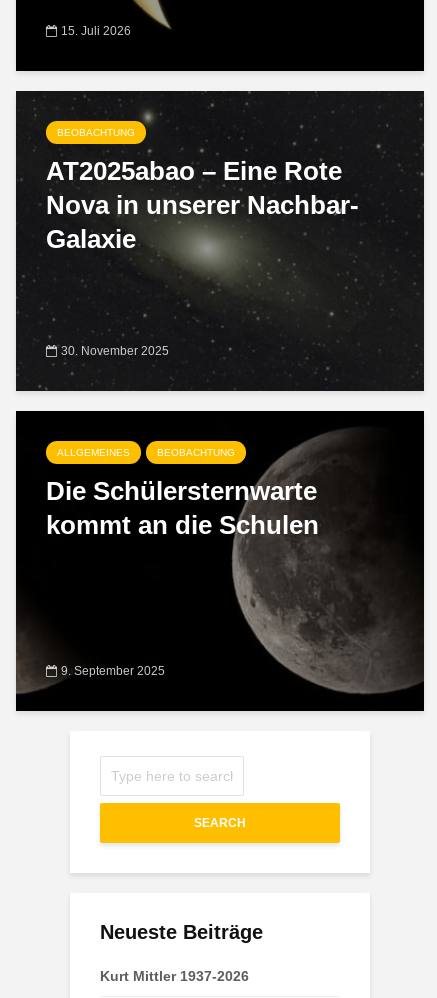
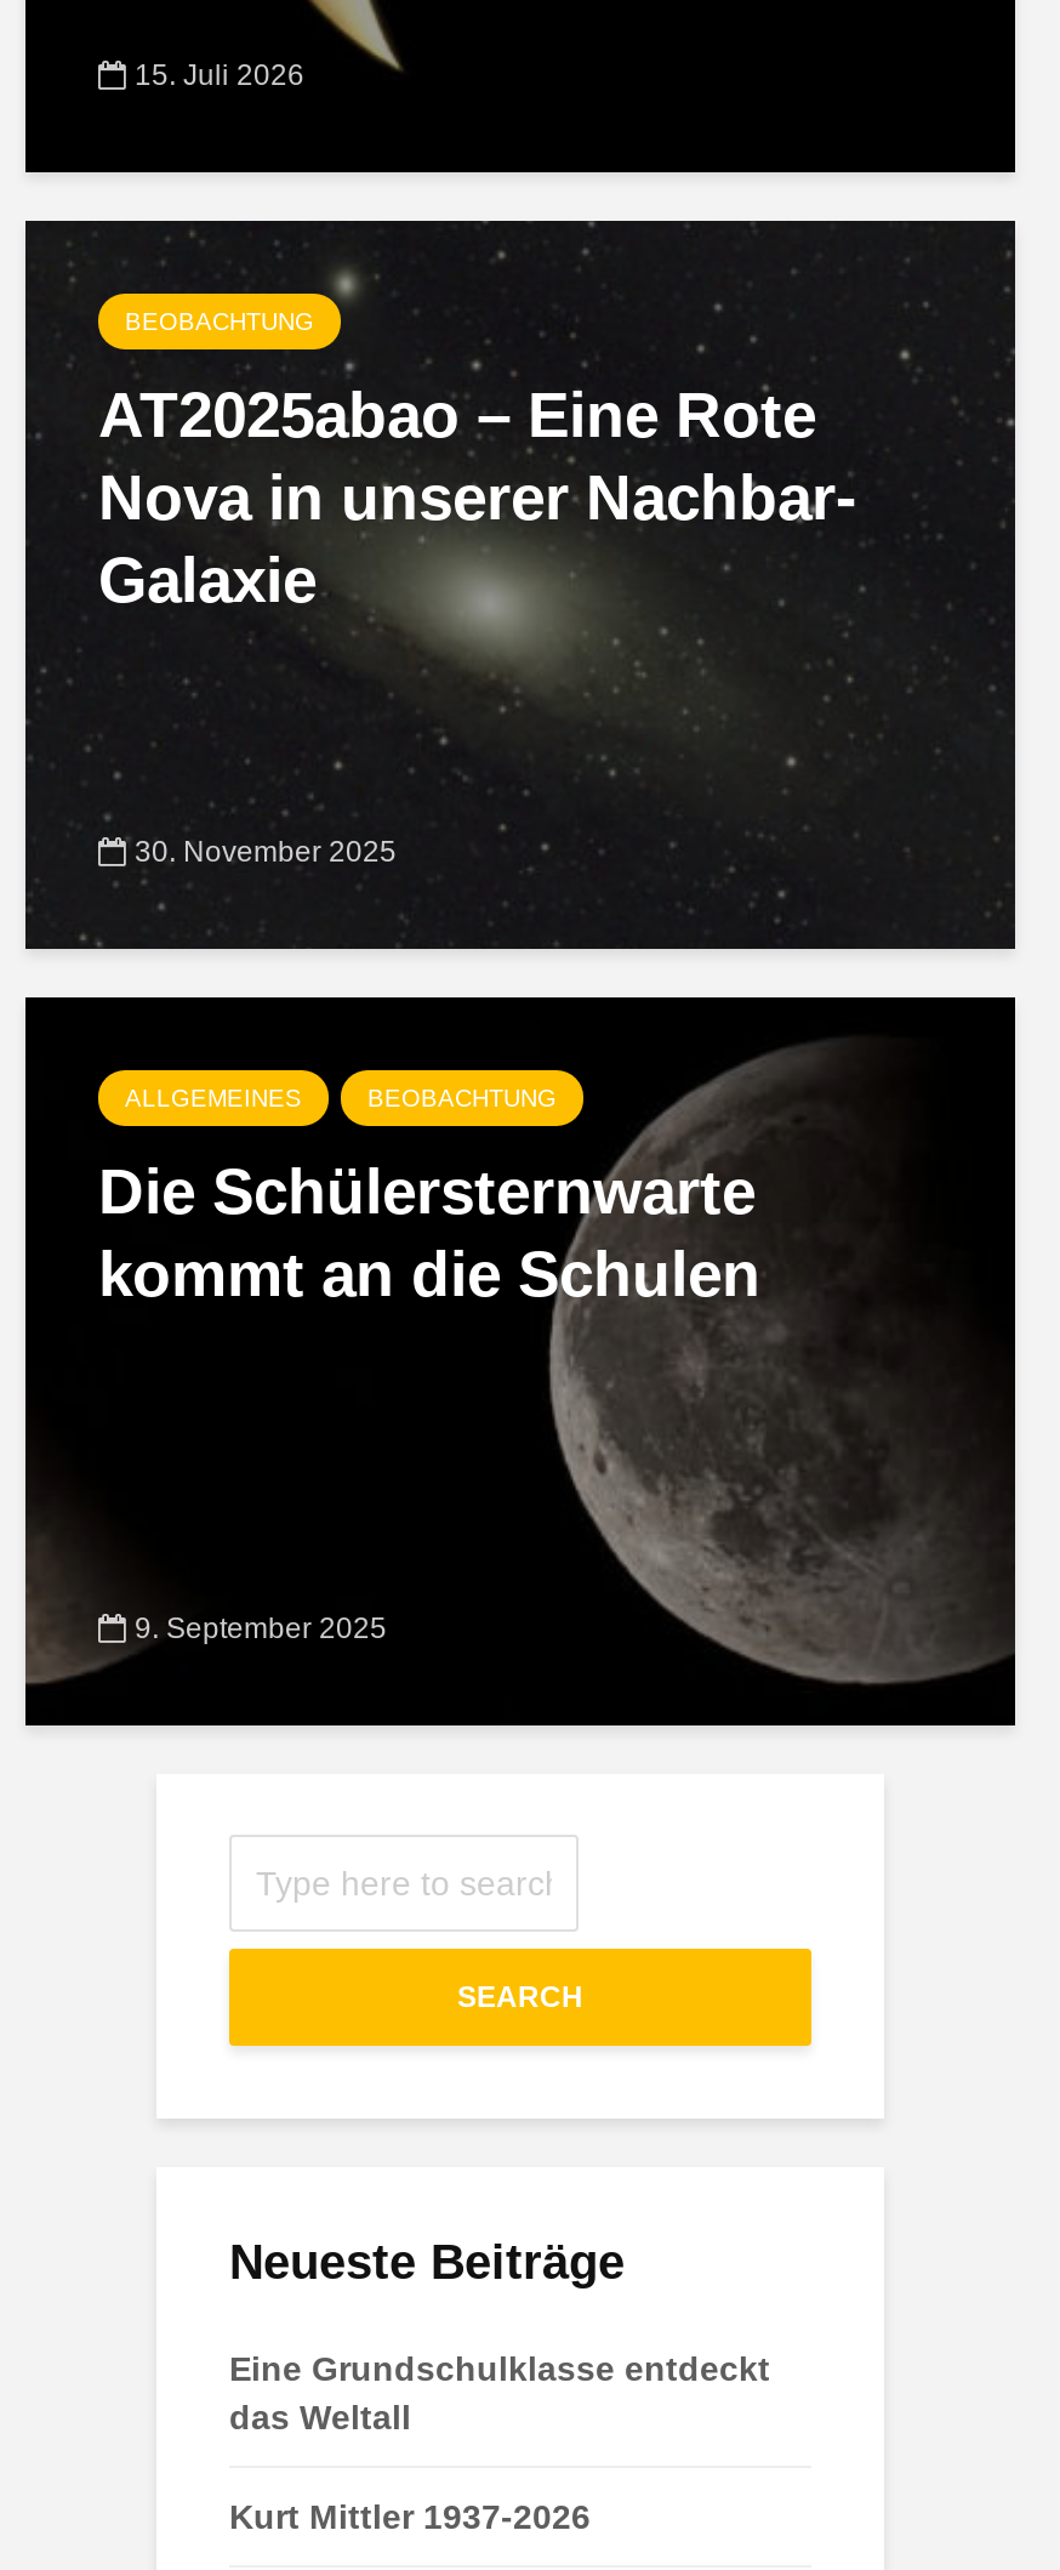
+ Eine Grundschulklasse entdeckt
+ das Weltall
